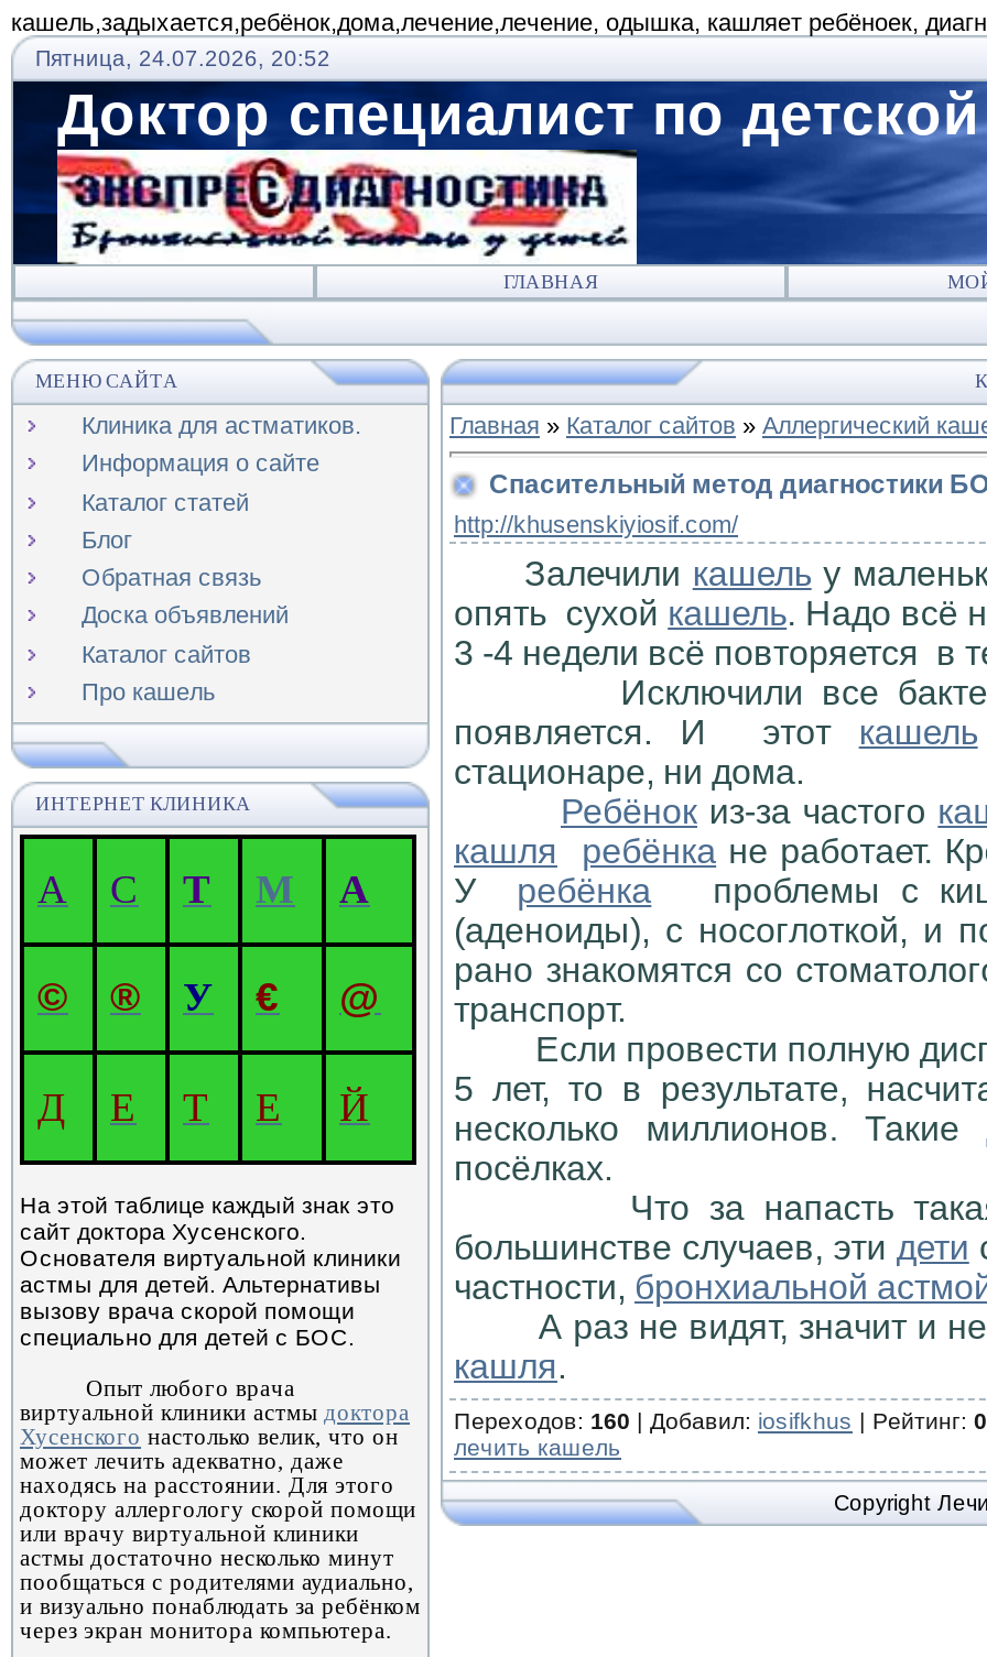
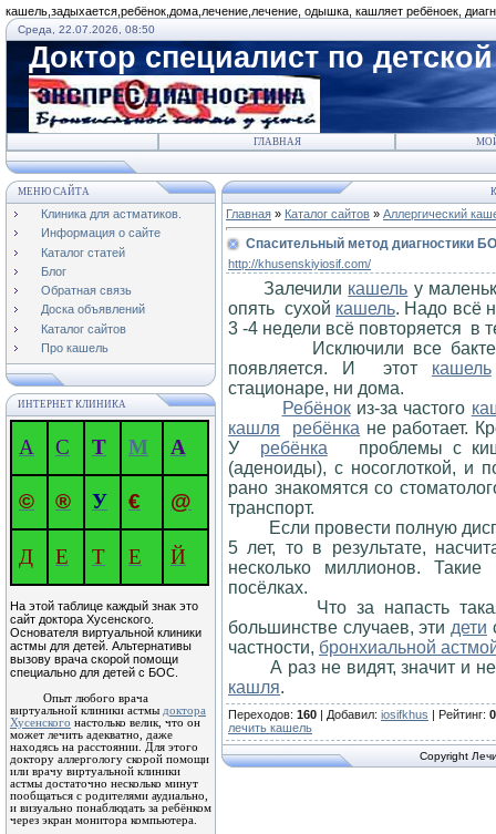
- Пятница, 24.07.2026, 20:52
+ Среда, 22.07.2026, 08:50
